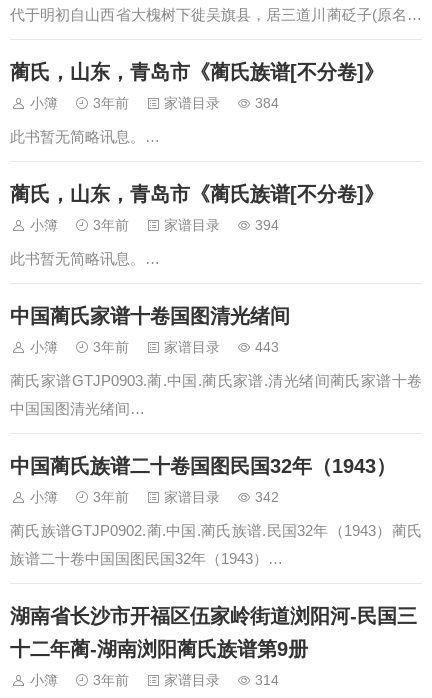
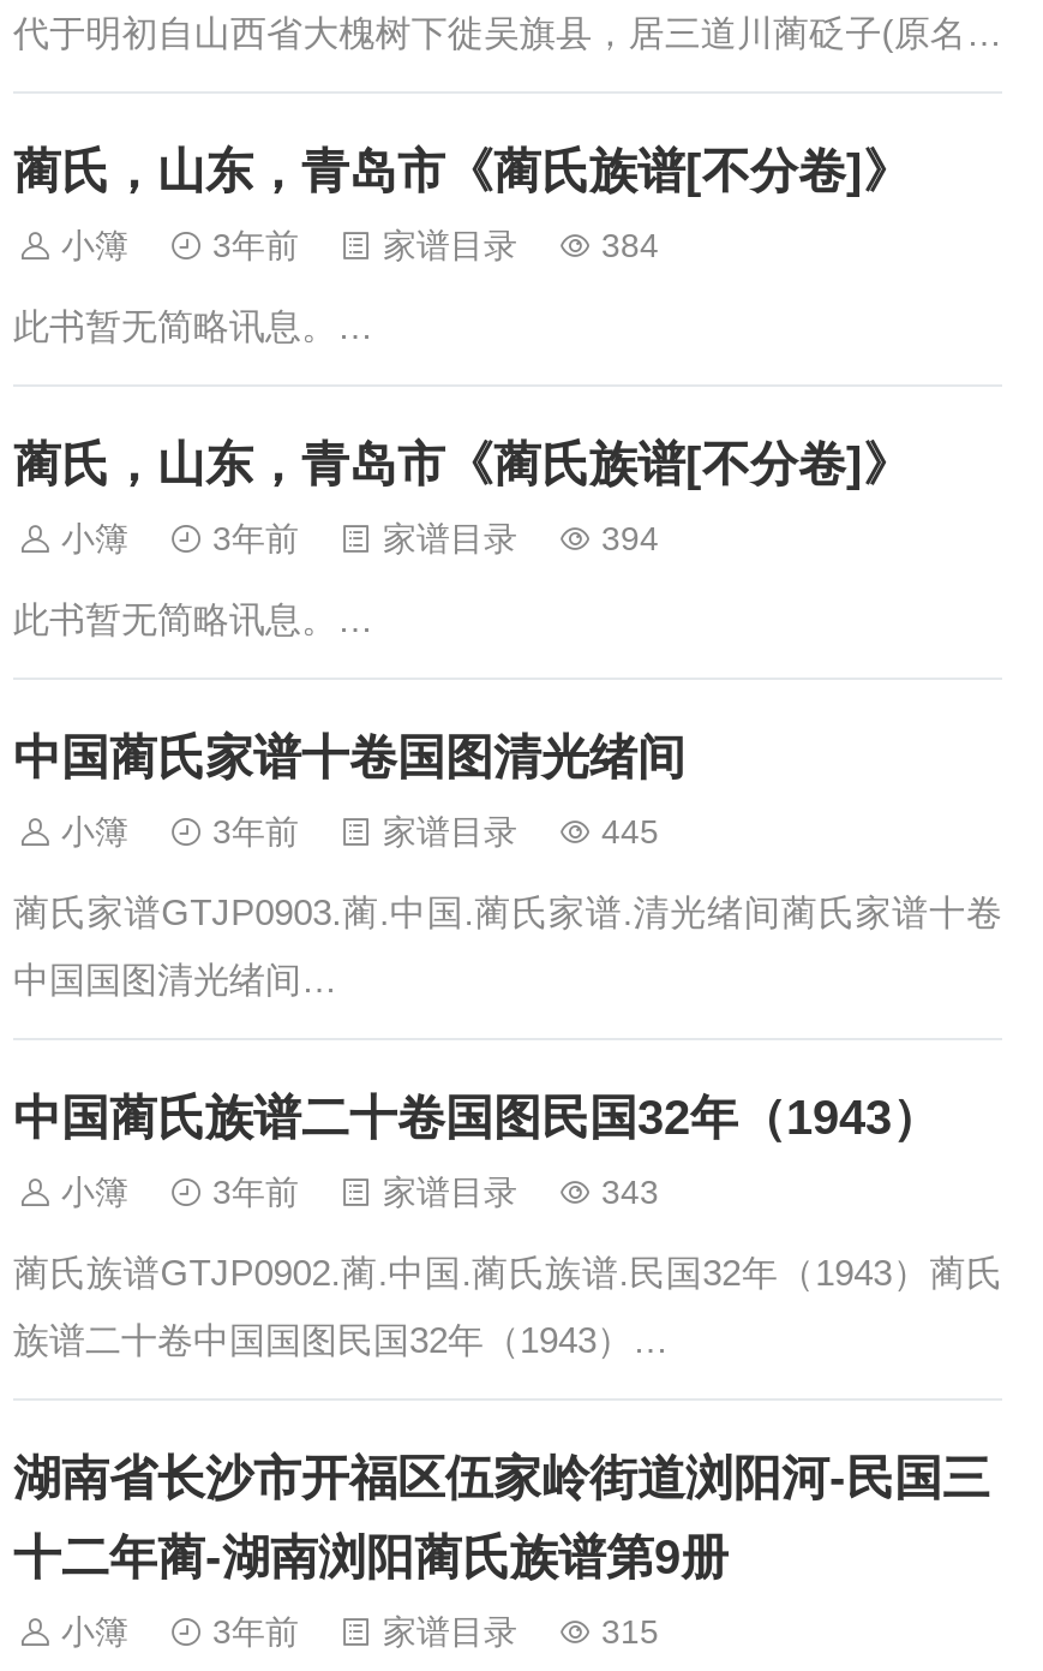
- 443
+ 445

- 342
+ 343

- 314
+ 315
